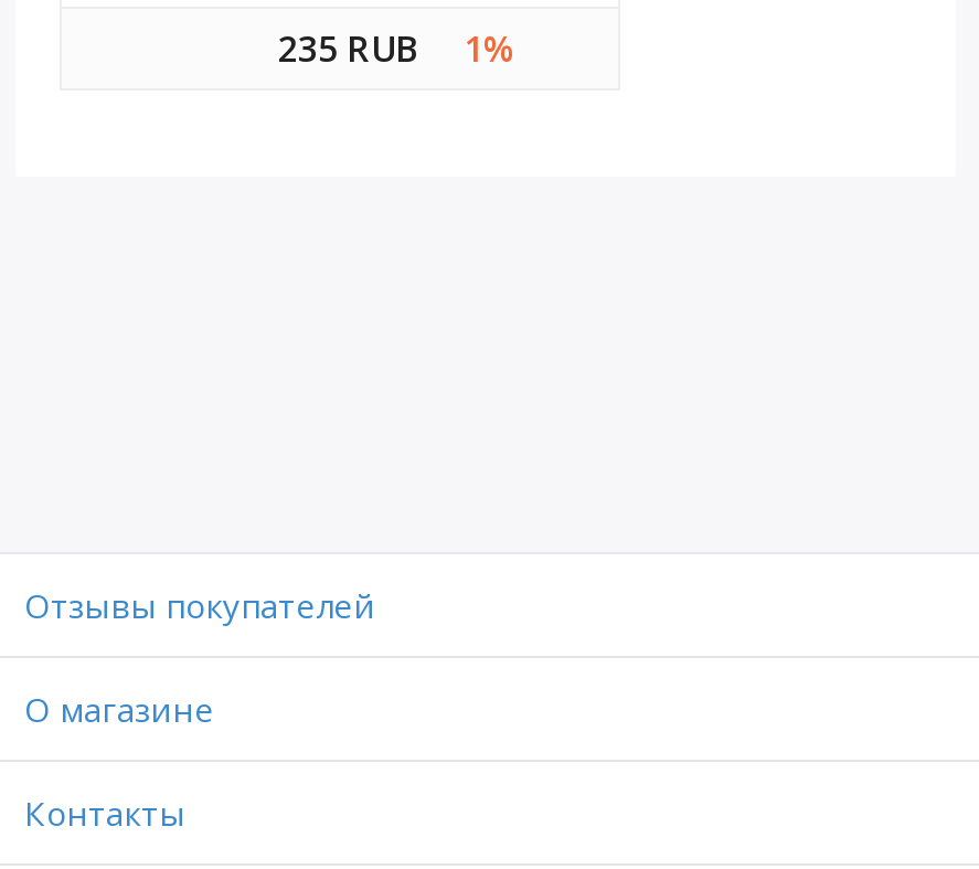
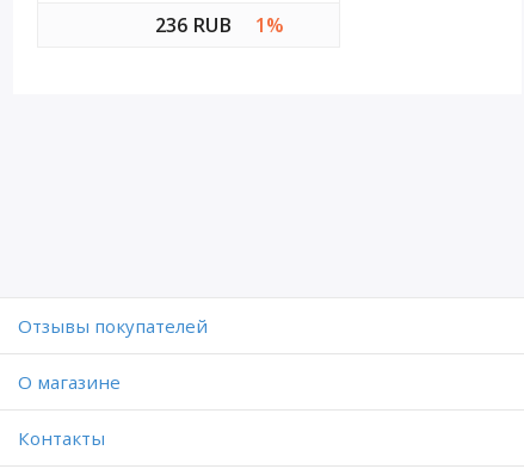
- 235 RUB 1%
+ 236 RUB 1%
